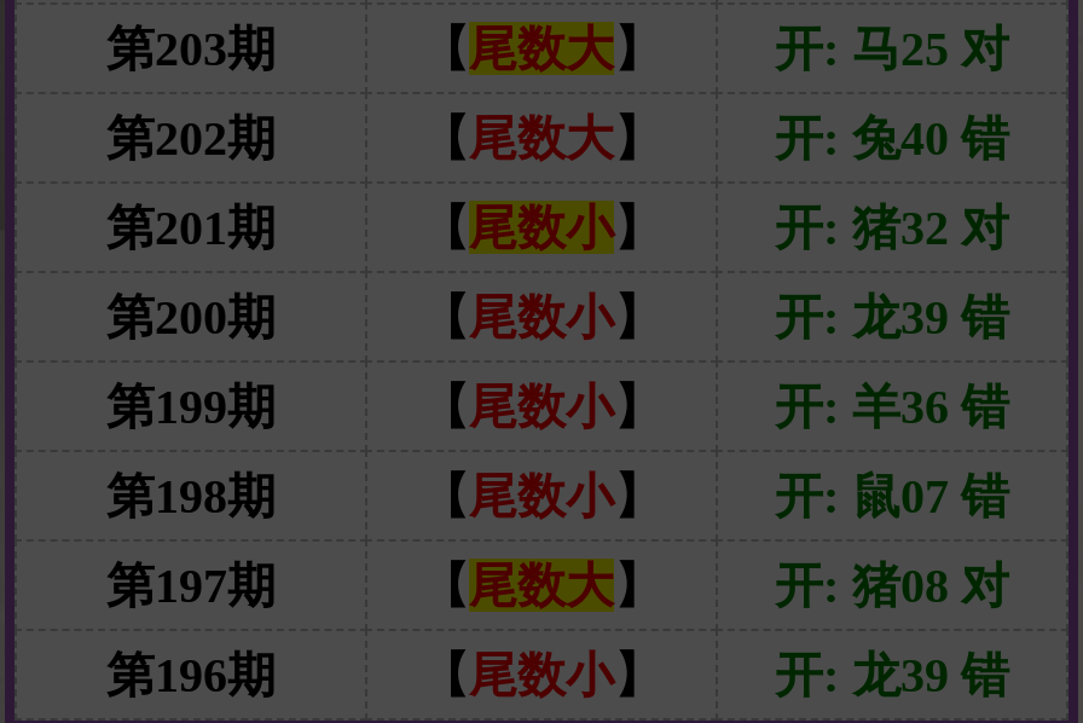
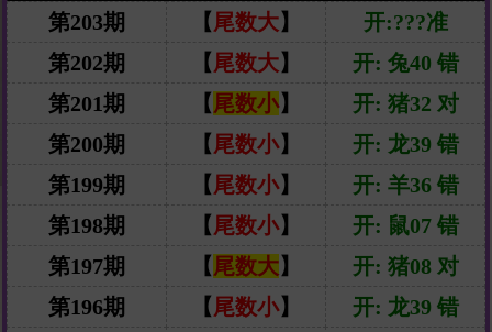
- 开: 马25 对
+ 开:???准
